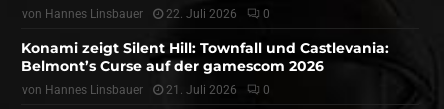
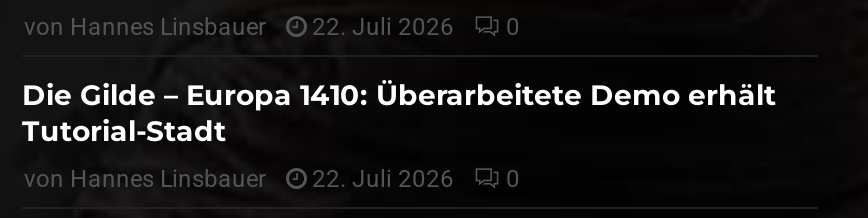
- Konami zeigt Silent Hill: Townfall und Castlevania:
- Belmont’s Curse auf der gamescom 2026
+ Die Gilde – Europa 1410: Überarbeitete Demo erhält
+ Tutorial-Stadt

- von Hannes Linsbauer 21. Juli 2026 0
+ von Hannes Linsbauer 22. Juli 2026 0
